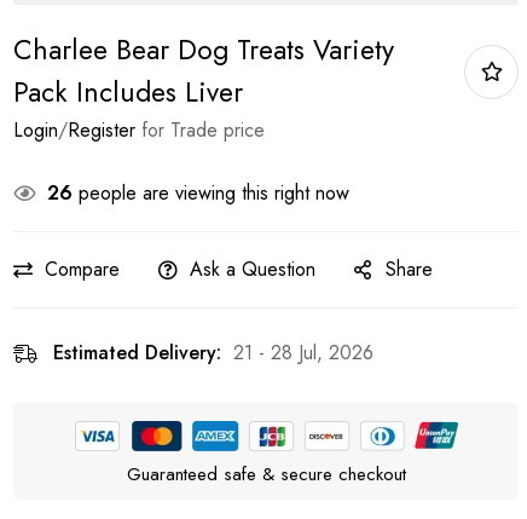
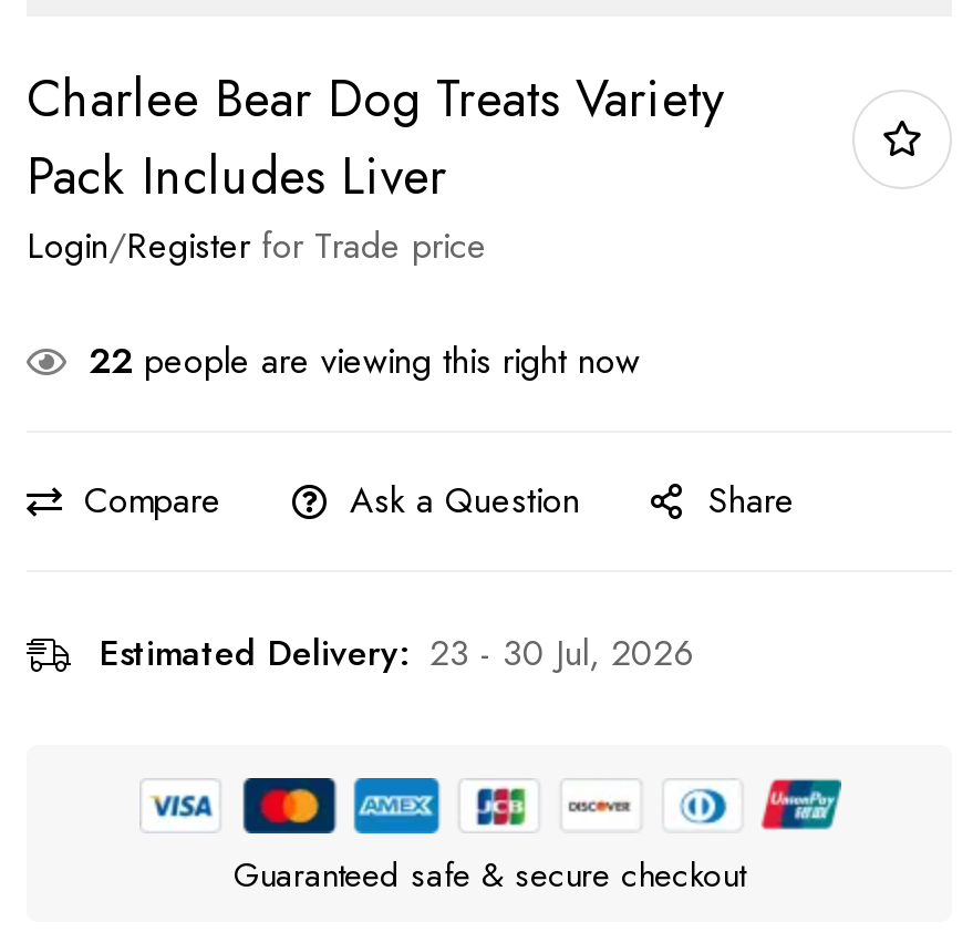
- 26 people are viewing this right now
+ 22 people are viewing this right now

- Estimated Delivery: 21 - 28 Jul, 2026
+ Estimated Delivery: 23 - 30 Jul, 2026
